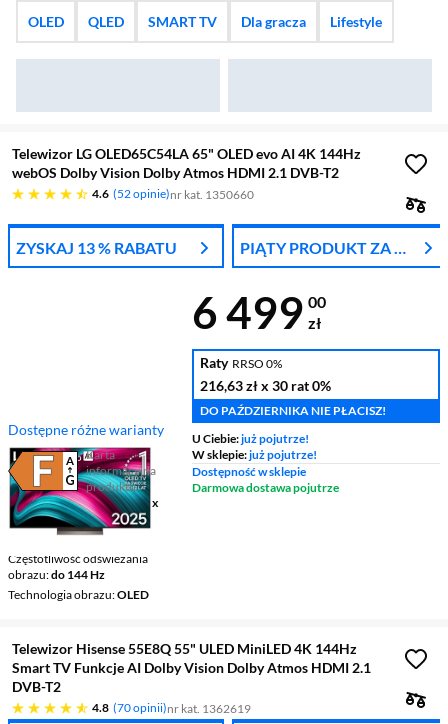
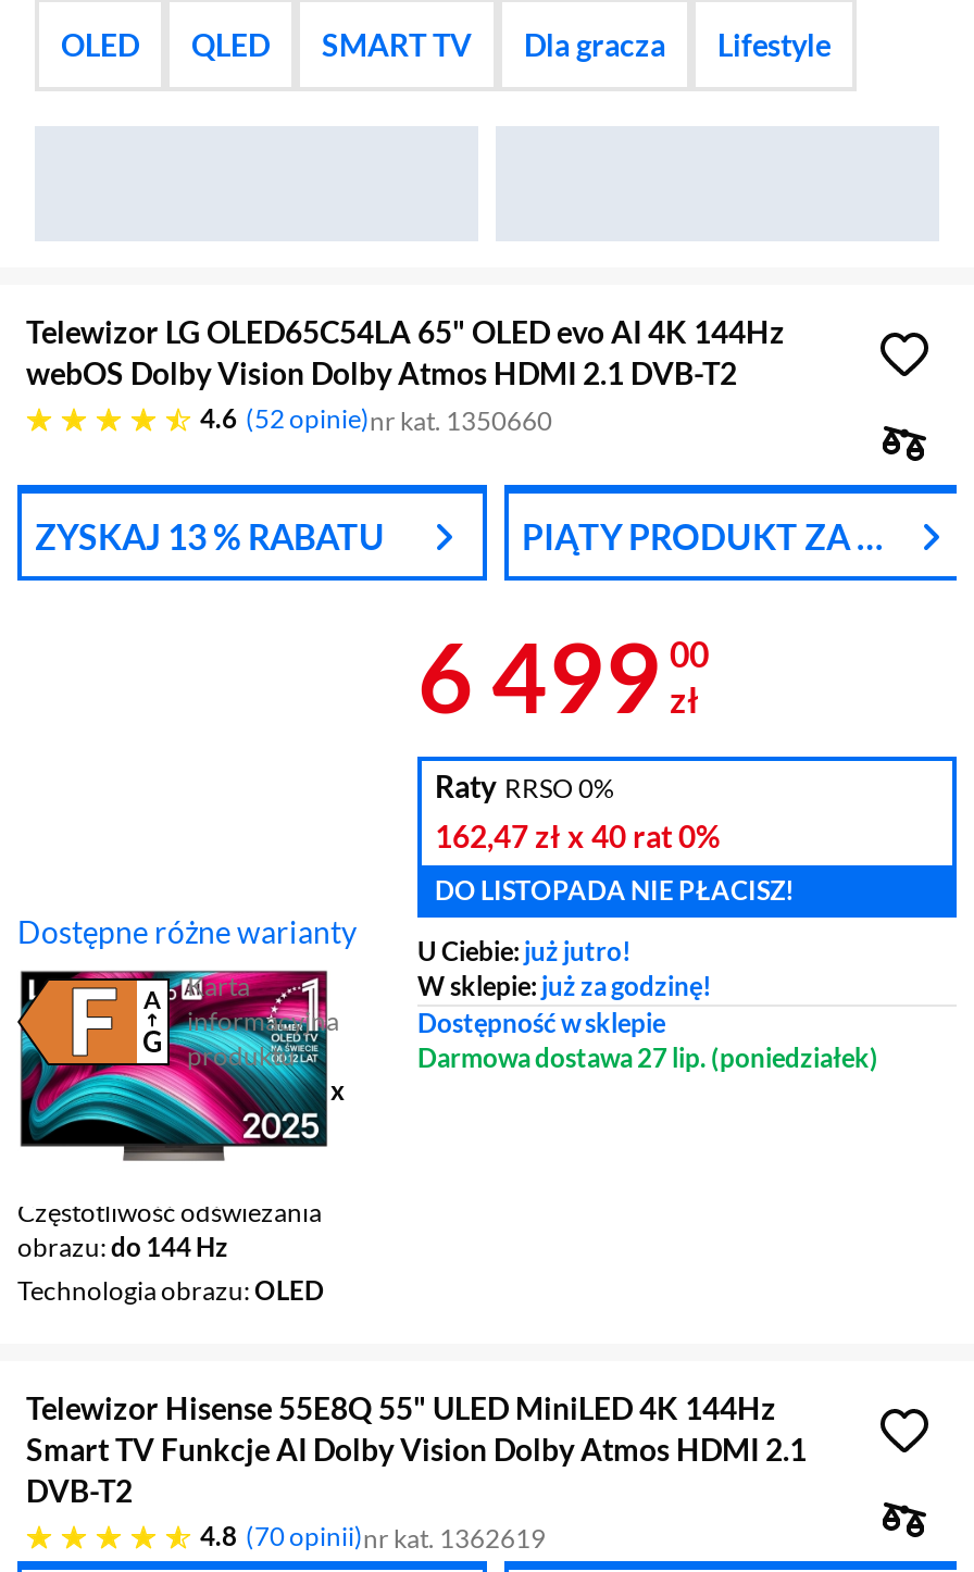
- 216,63 zł x 30 rat 0%
+ 162,47 zł x 40 rat 0%

- DO PAŹDZIERNIKA NIE PŁACISZ!
+ DO LISTOPADA NIE PŁACISZ!

- U Ciebie: już pojutrze!
- W sklepie: już pojutrze!
+ U Ciebie: już jutro!
+ W sklepie: już za godzinę!

- Darmowa dostawa pojutrze
+ Darmowa dostawa 27 lip. (poniedziałek)
